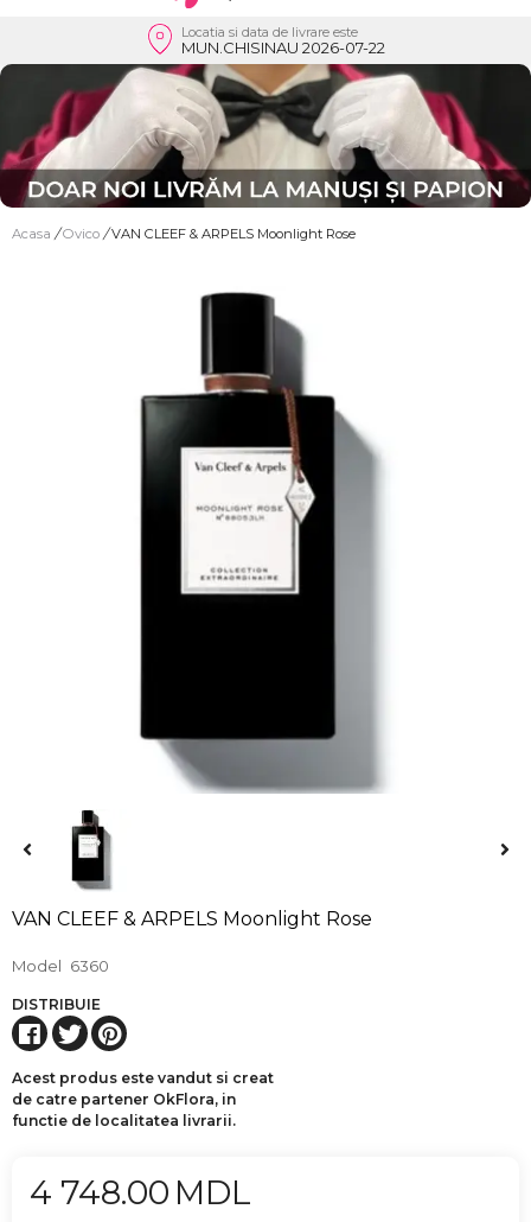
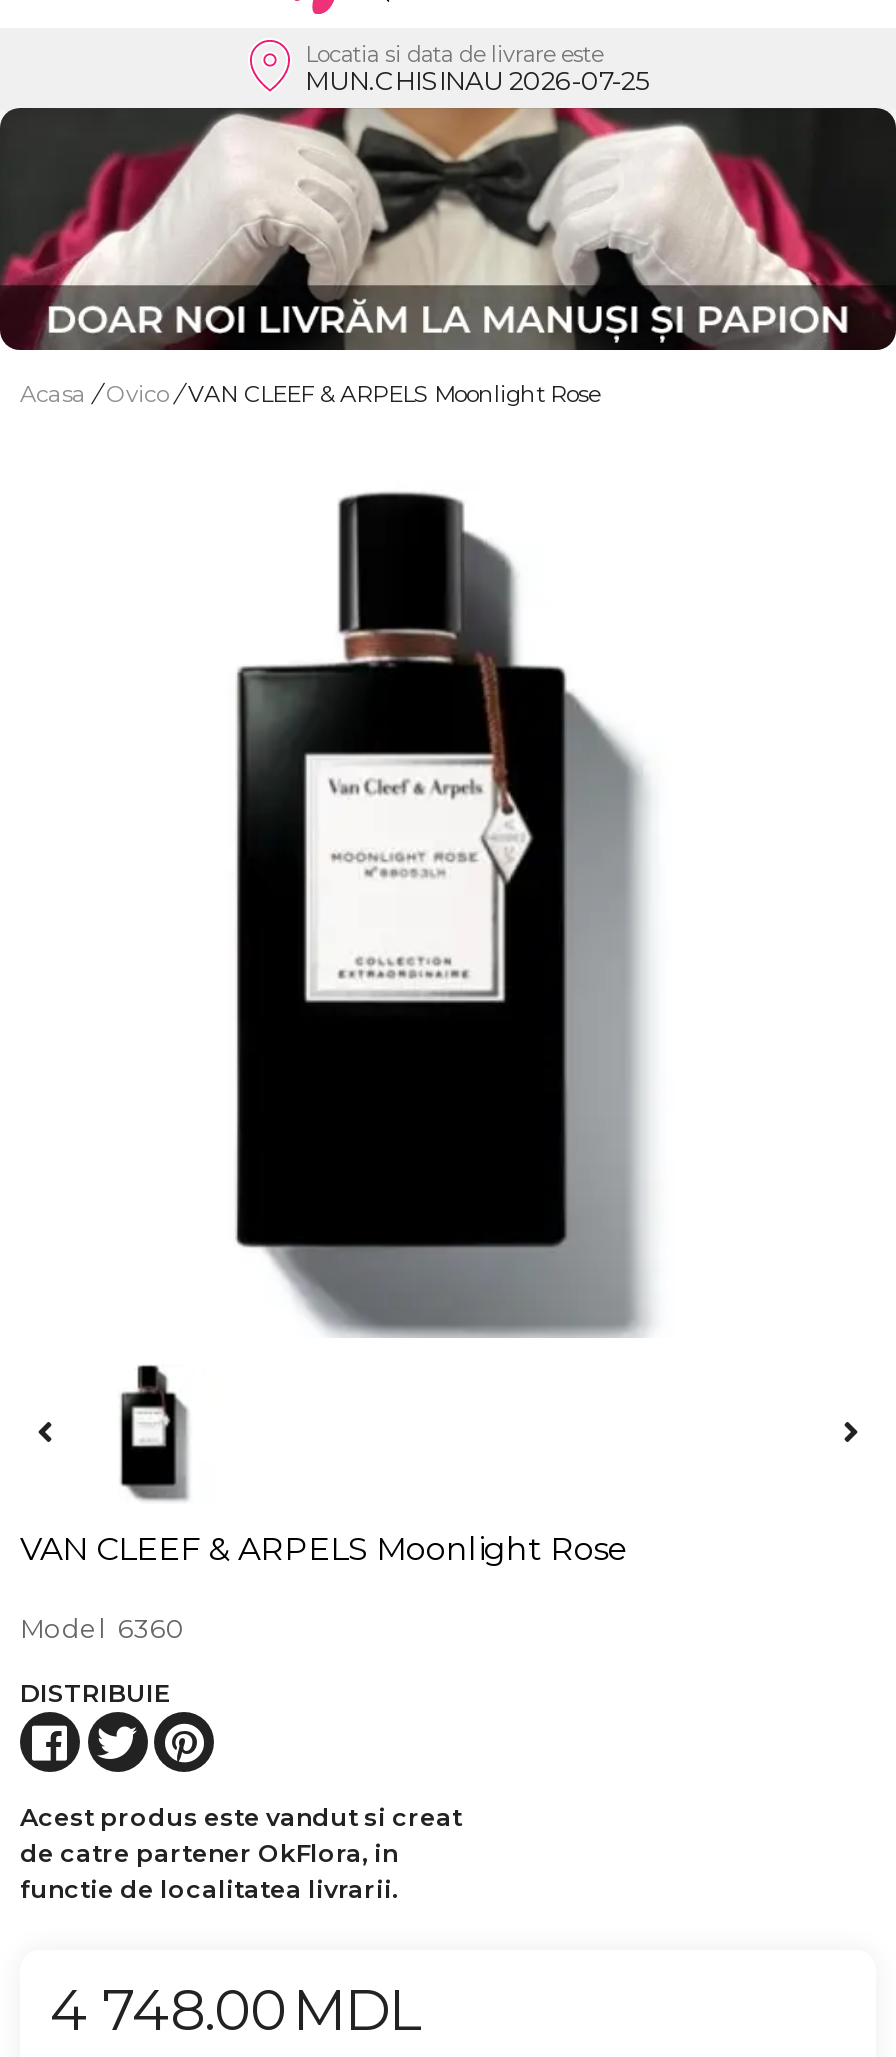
- MUN.CHISINAU 2026-07-22
+ MUN.CHISINAU 2026-07-25
